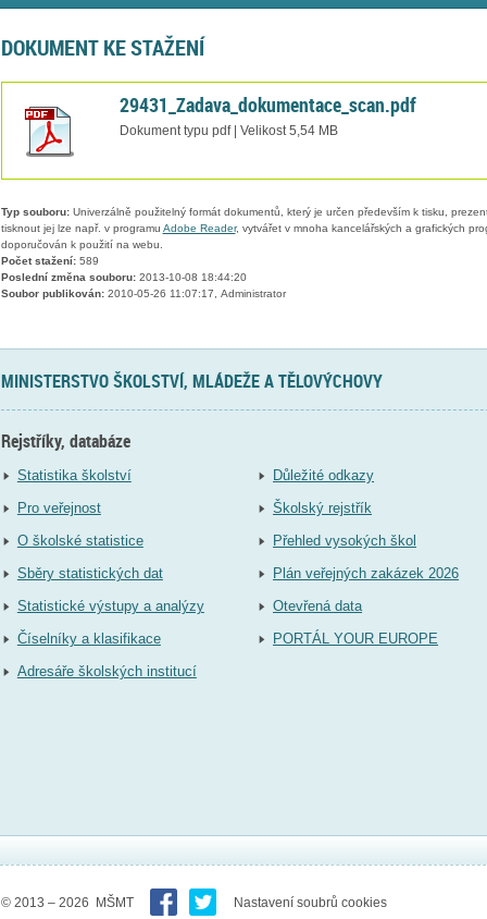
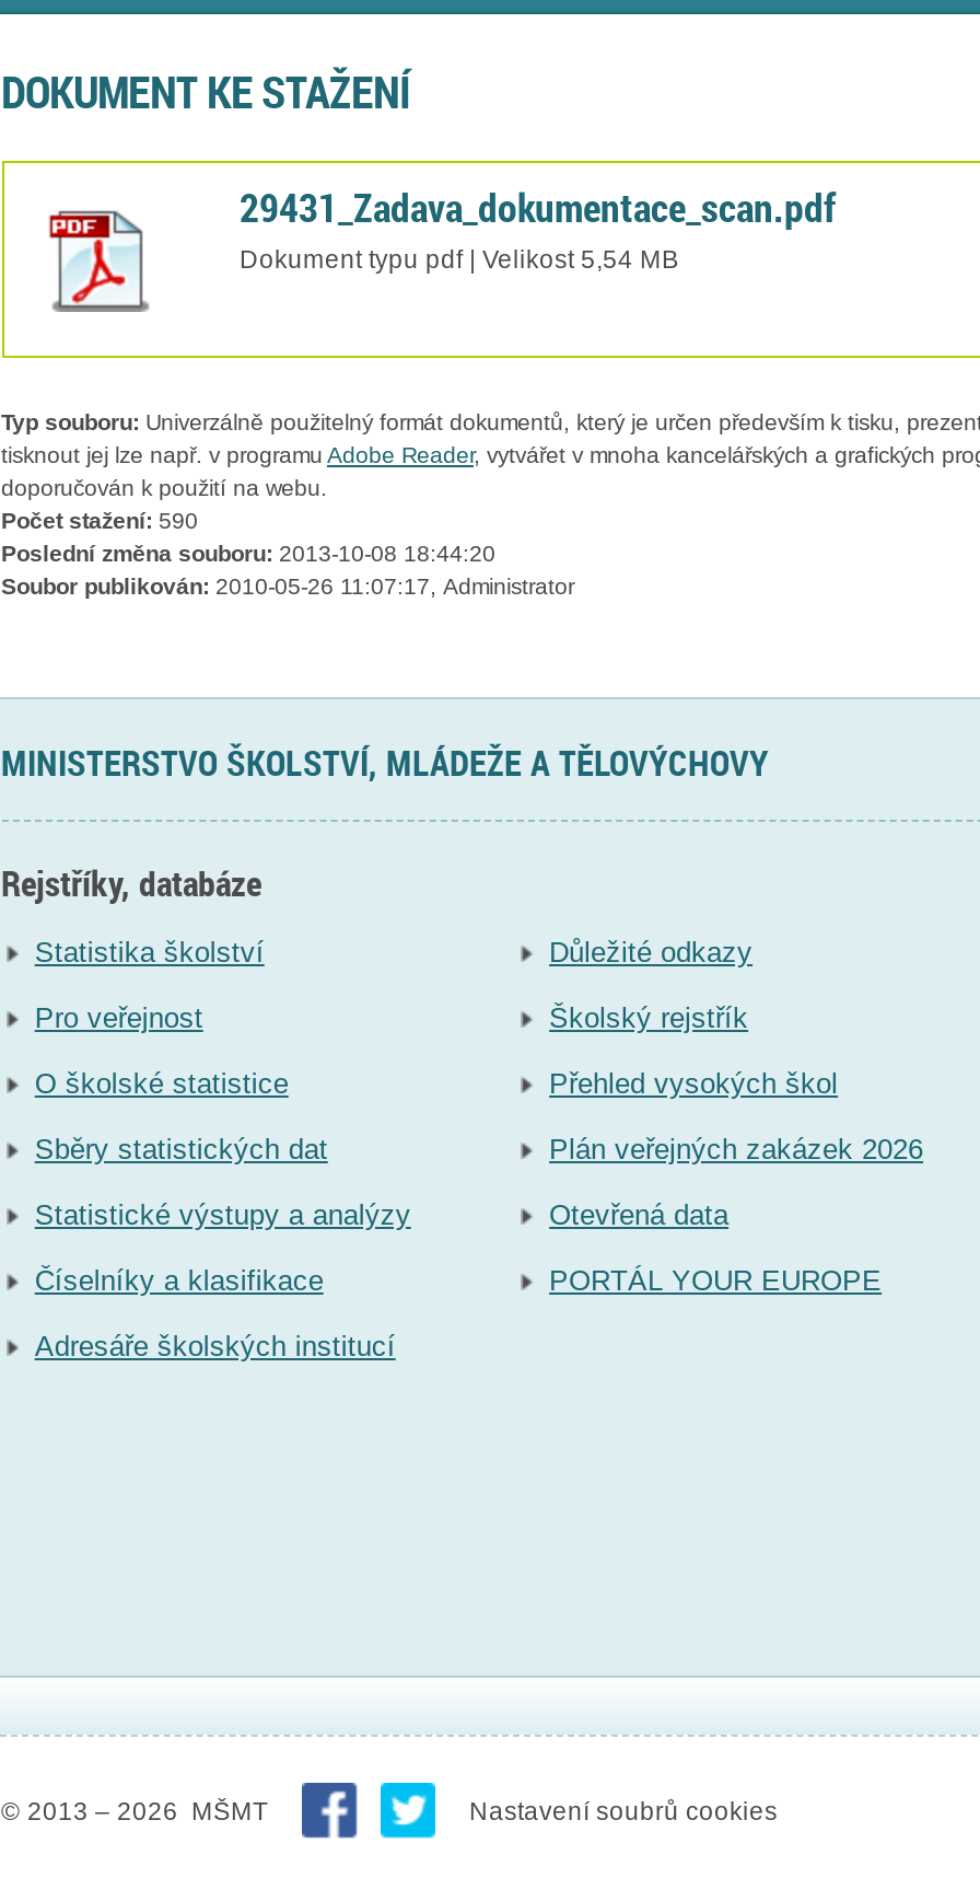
- Počet stažení: 589
+ Počet stažení: 590
